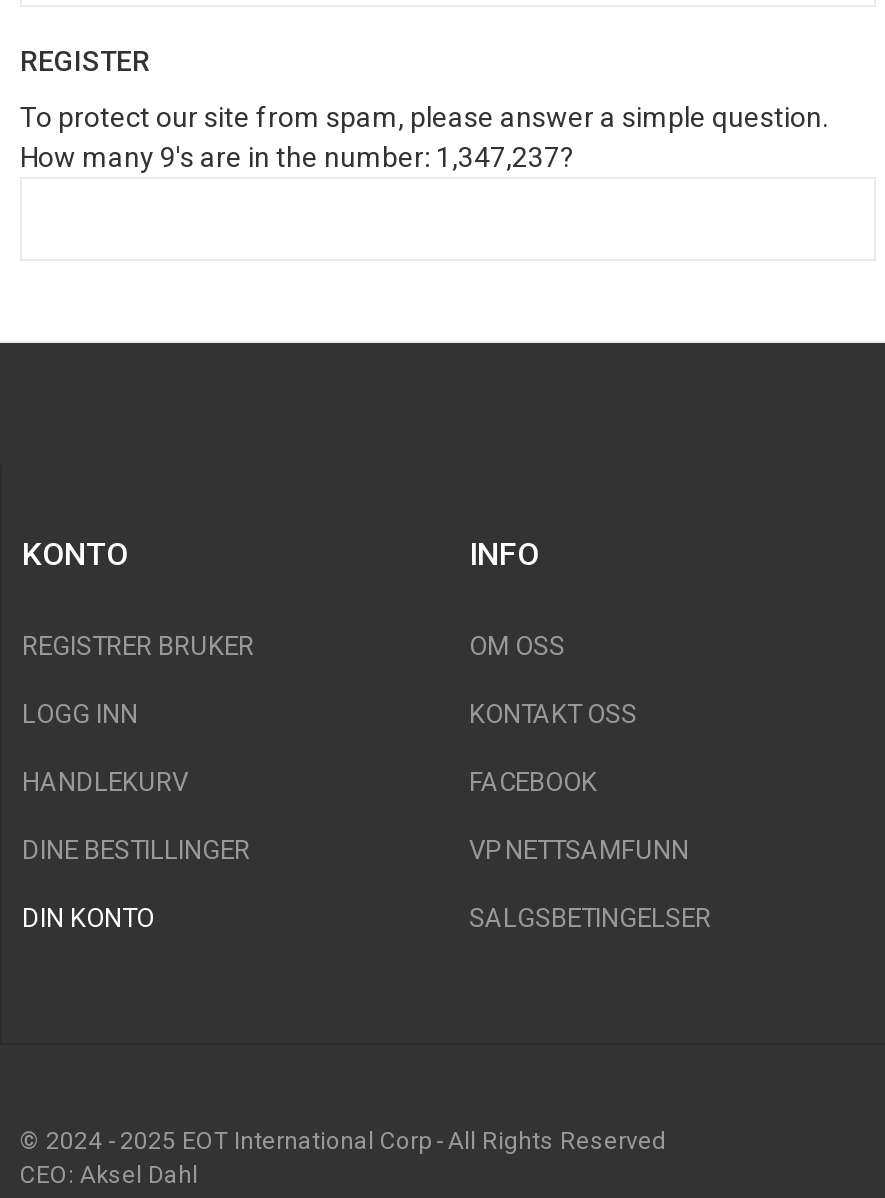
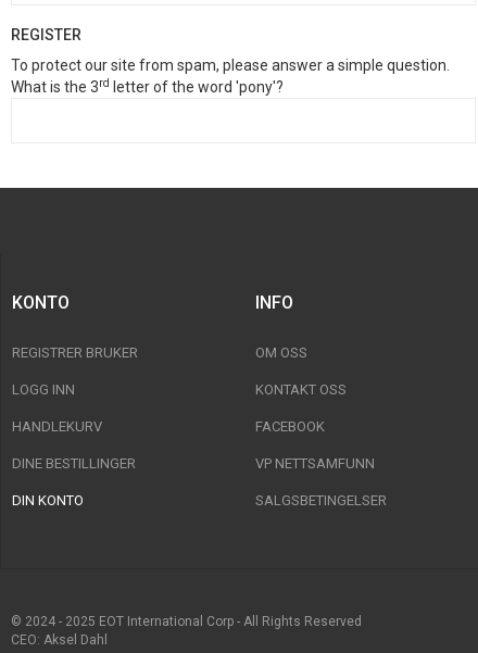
- How many 9's are in the number: 1,347,237?
+ What is the 3rd letter of the word 'pony'?
